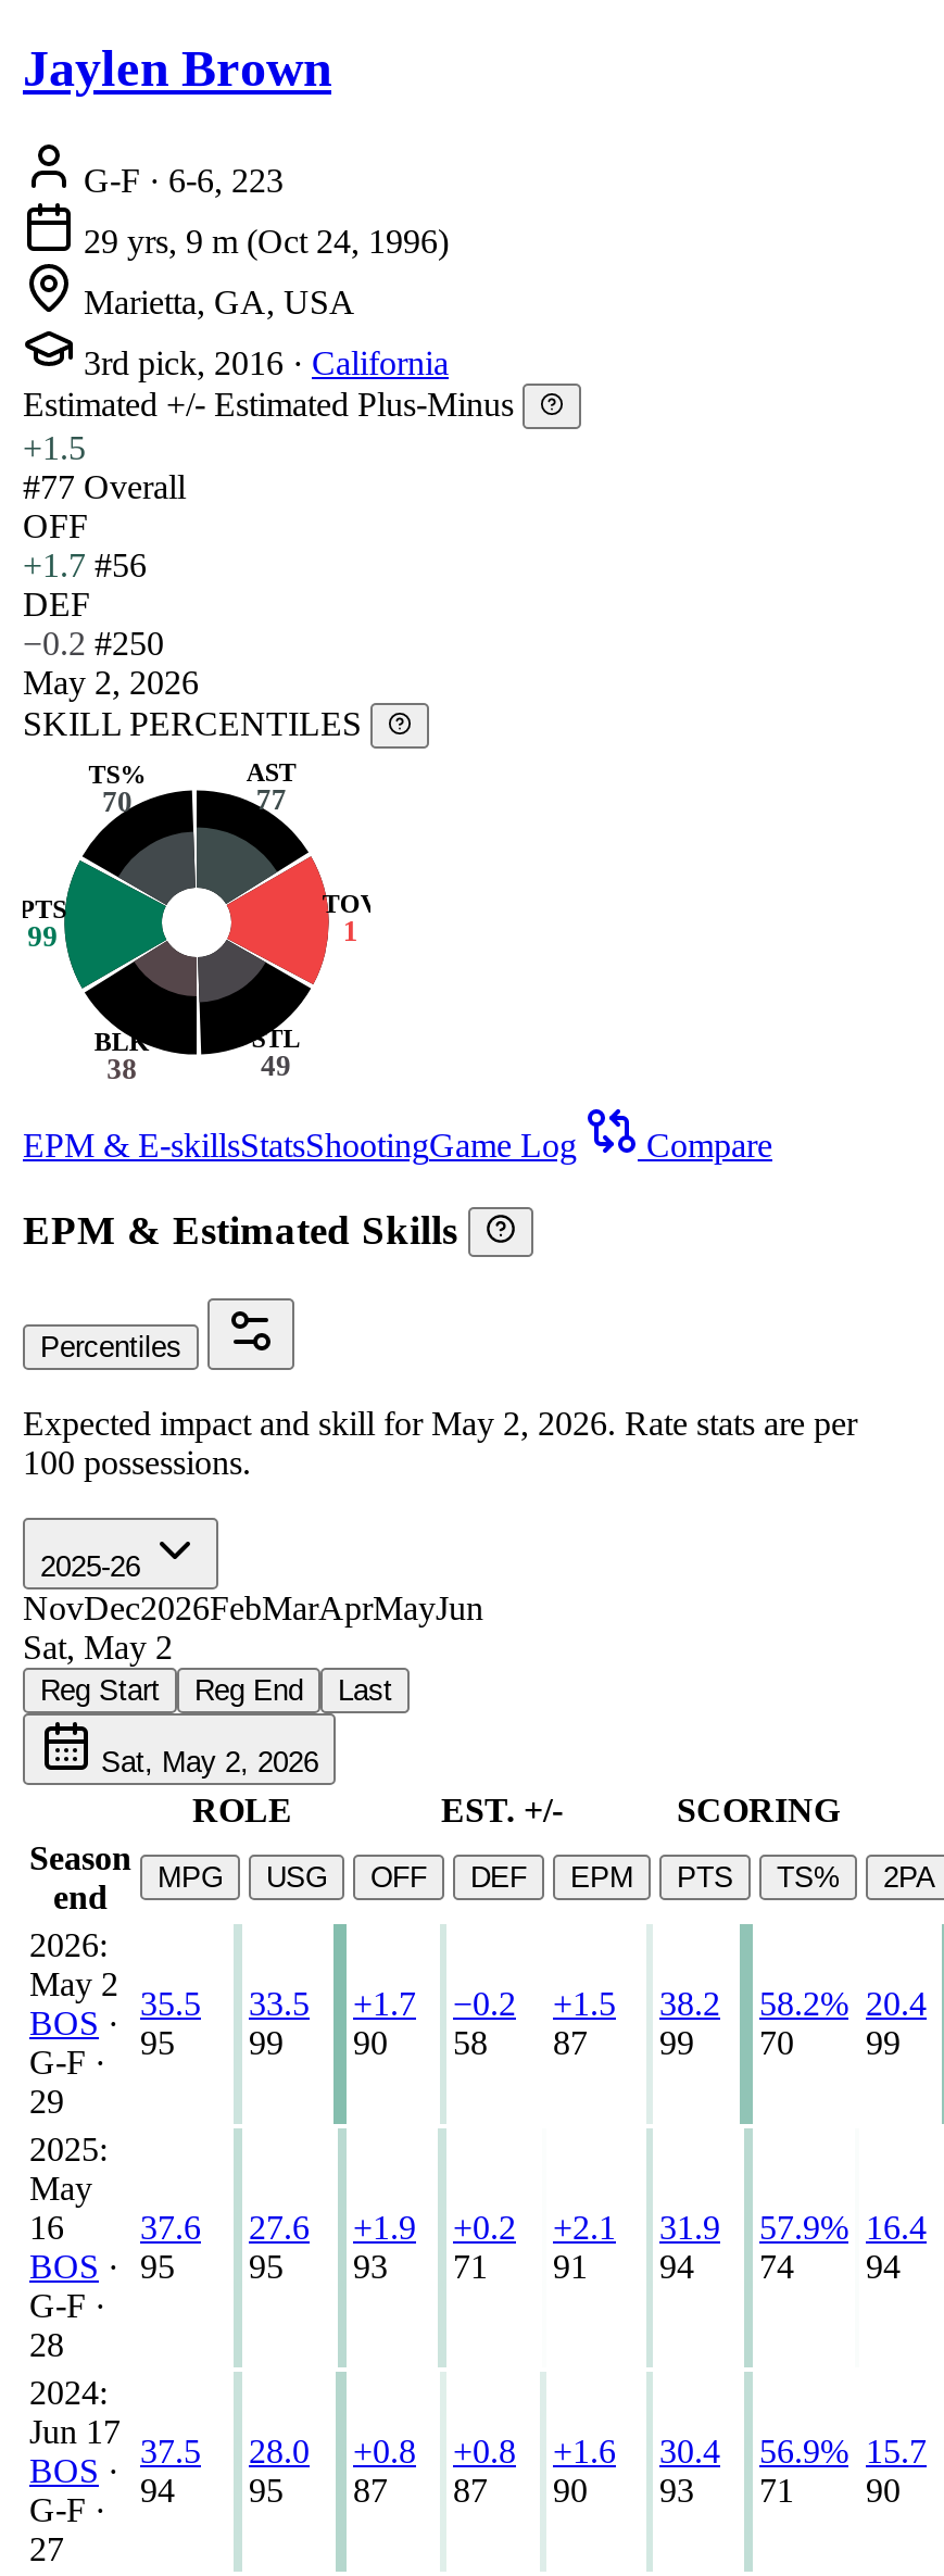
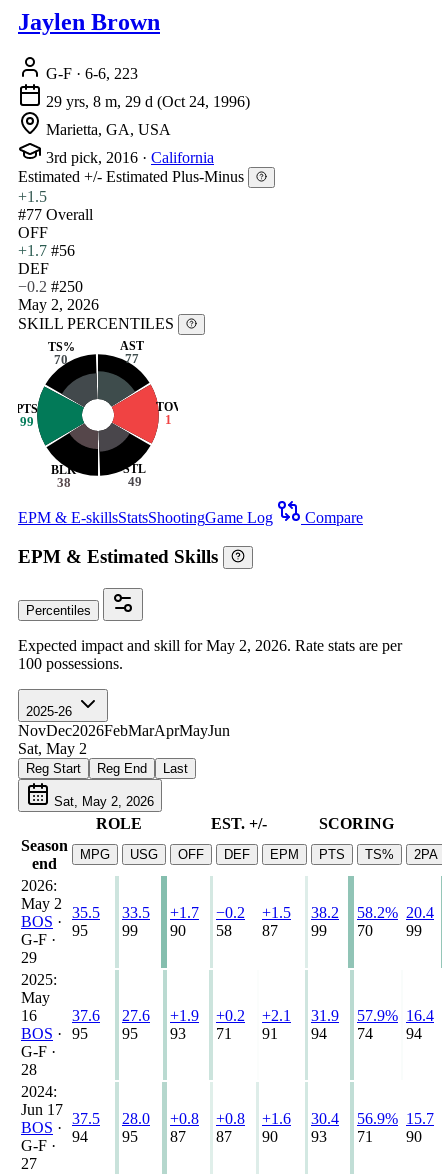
- 29 yrs, 9 m (Oct 24, 1996)
+ 29 yrs, 8 m, 29 d (Oct 24, 1996)
